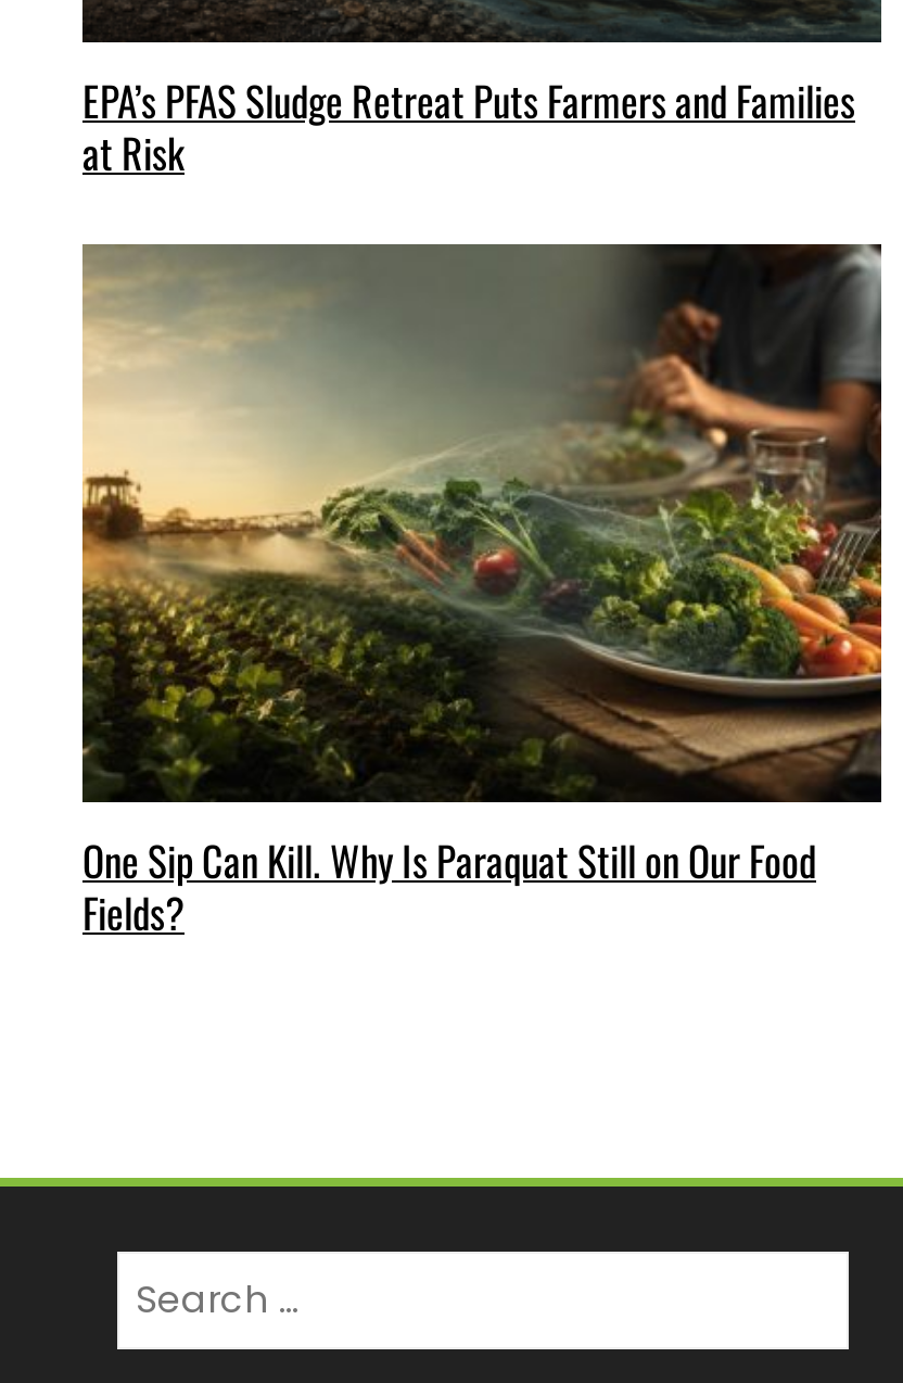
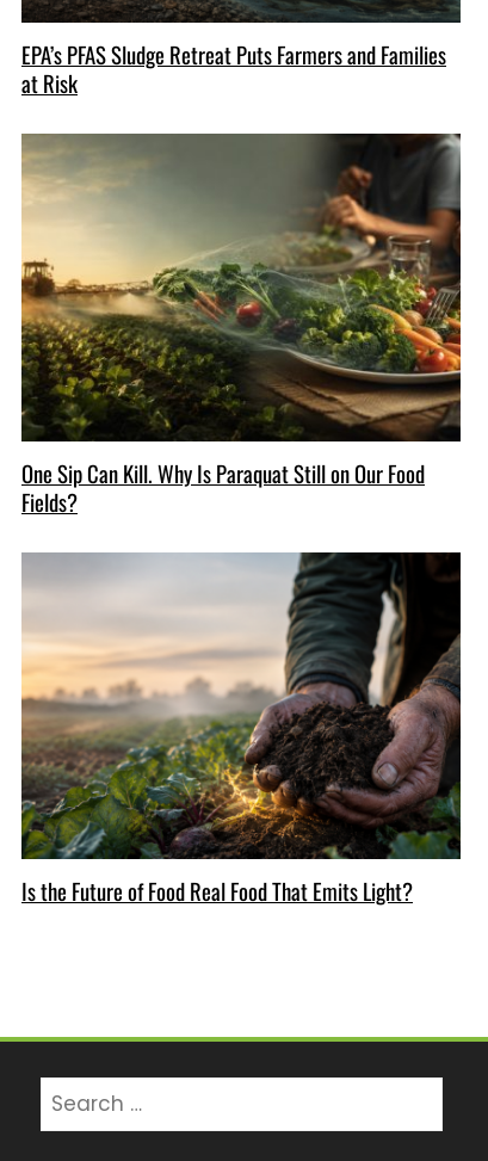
+ [image]
+ Is the Future of Food Real Food That Emits Light?
